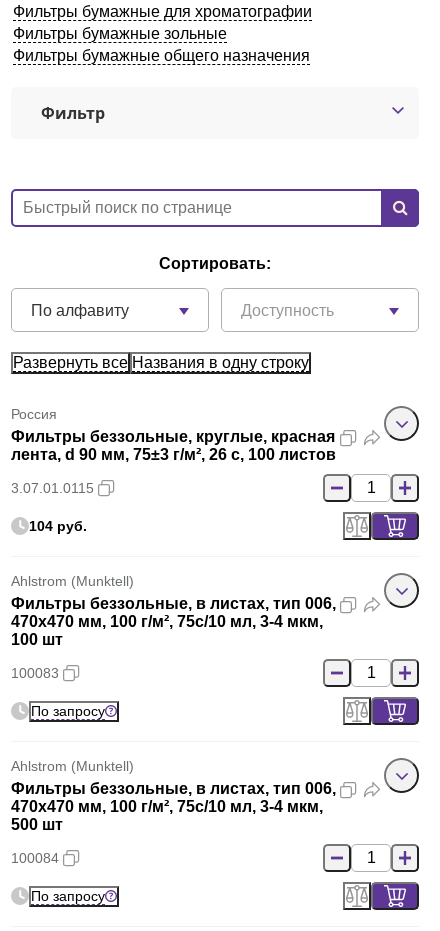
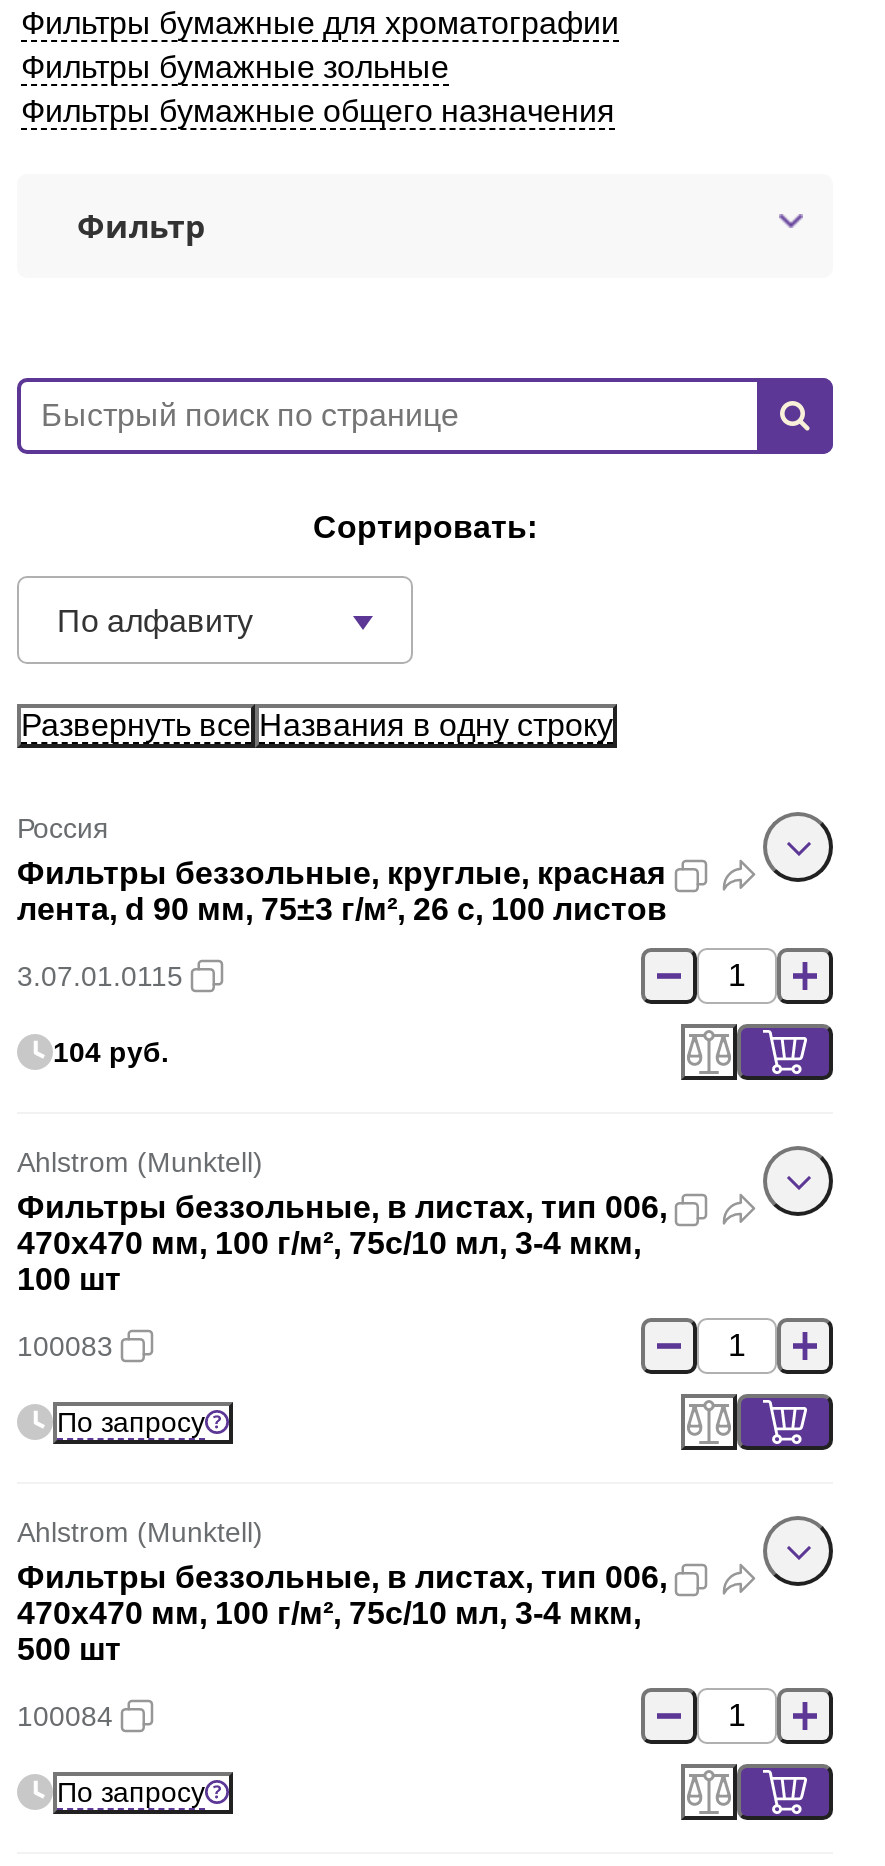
- Доступность
